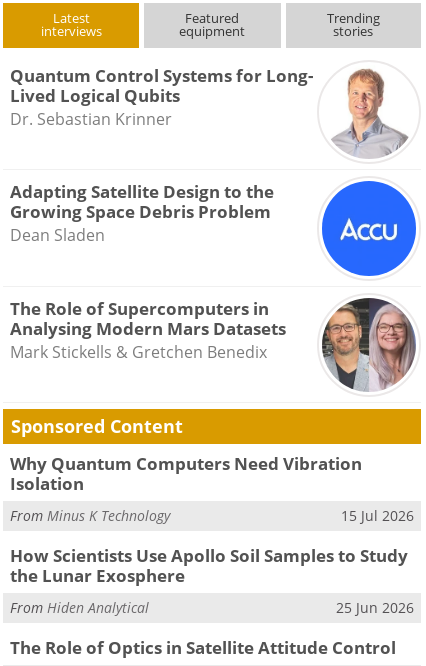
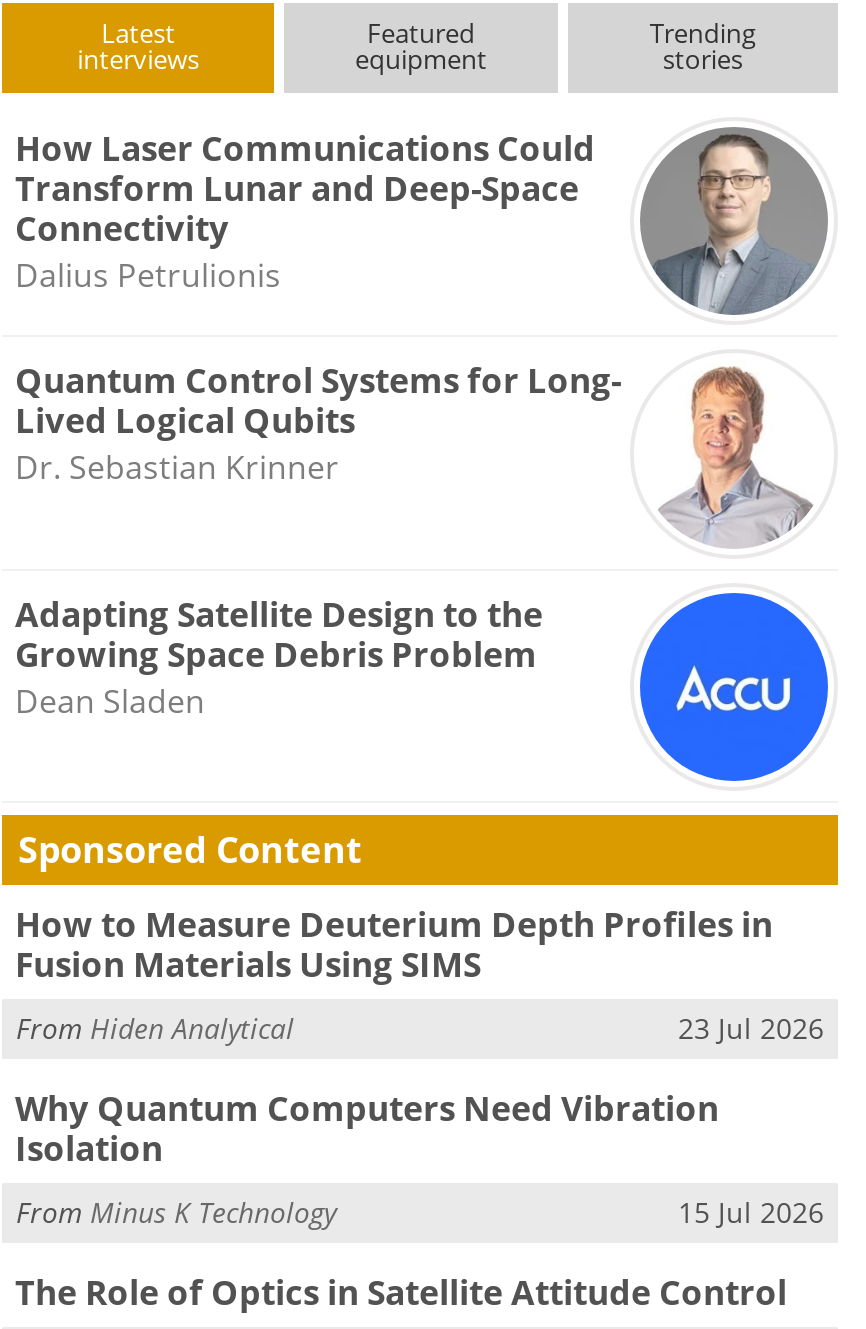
+ [image]
+ How Laser Communications Could
+ Transform Lunar and Deep-Space
+ Connectivity
+ Dalius Petrulionis

moved down: [image] | Quantum Control Systems for Long- | Lived Logical Qubits | Dr. Sebastian Krinner | Adapting Satellite Design to the | Growing Space Debris Problem | Dean Sladen

- [image]
- The Role of Supercomputers in
- Analysing Modern Mars Datasets
- Mark Stickells & Gretchen Benedix

+ How to Measure Deuterium Depth Profiles in
+ Fusion Materials Using SIMS
+ 23 Jul 2026

moved down: Why Quantum Computers Need Vibration | Isolation | From Minus K Technology | 15 Jul 2026

- How Scientists Use Apollo Soil Samples to Study
- the Lunar Exosphere
- 25 Jun 2026

moved up: From Hiden Analytical
